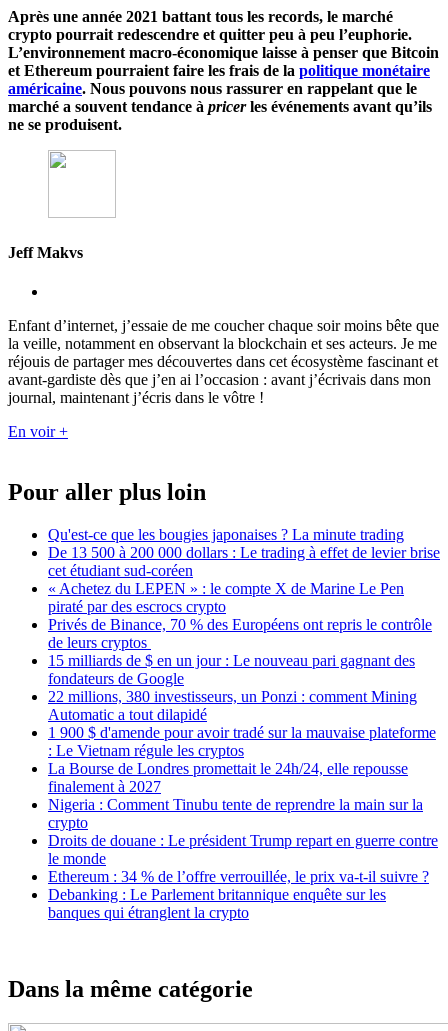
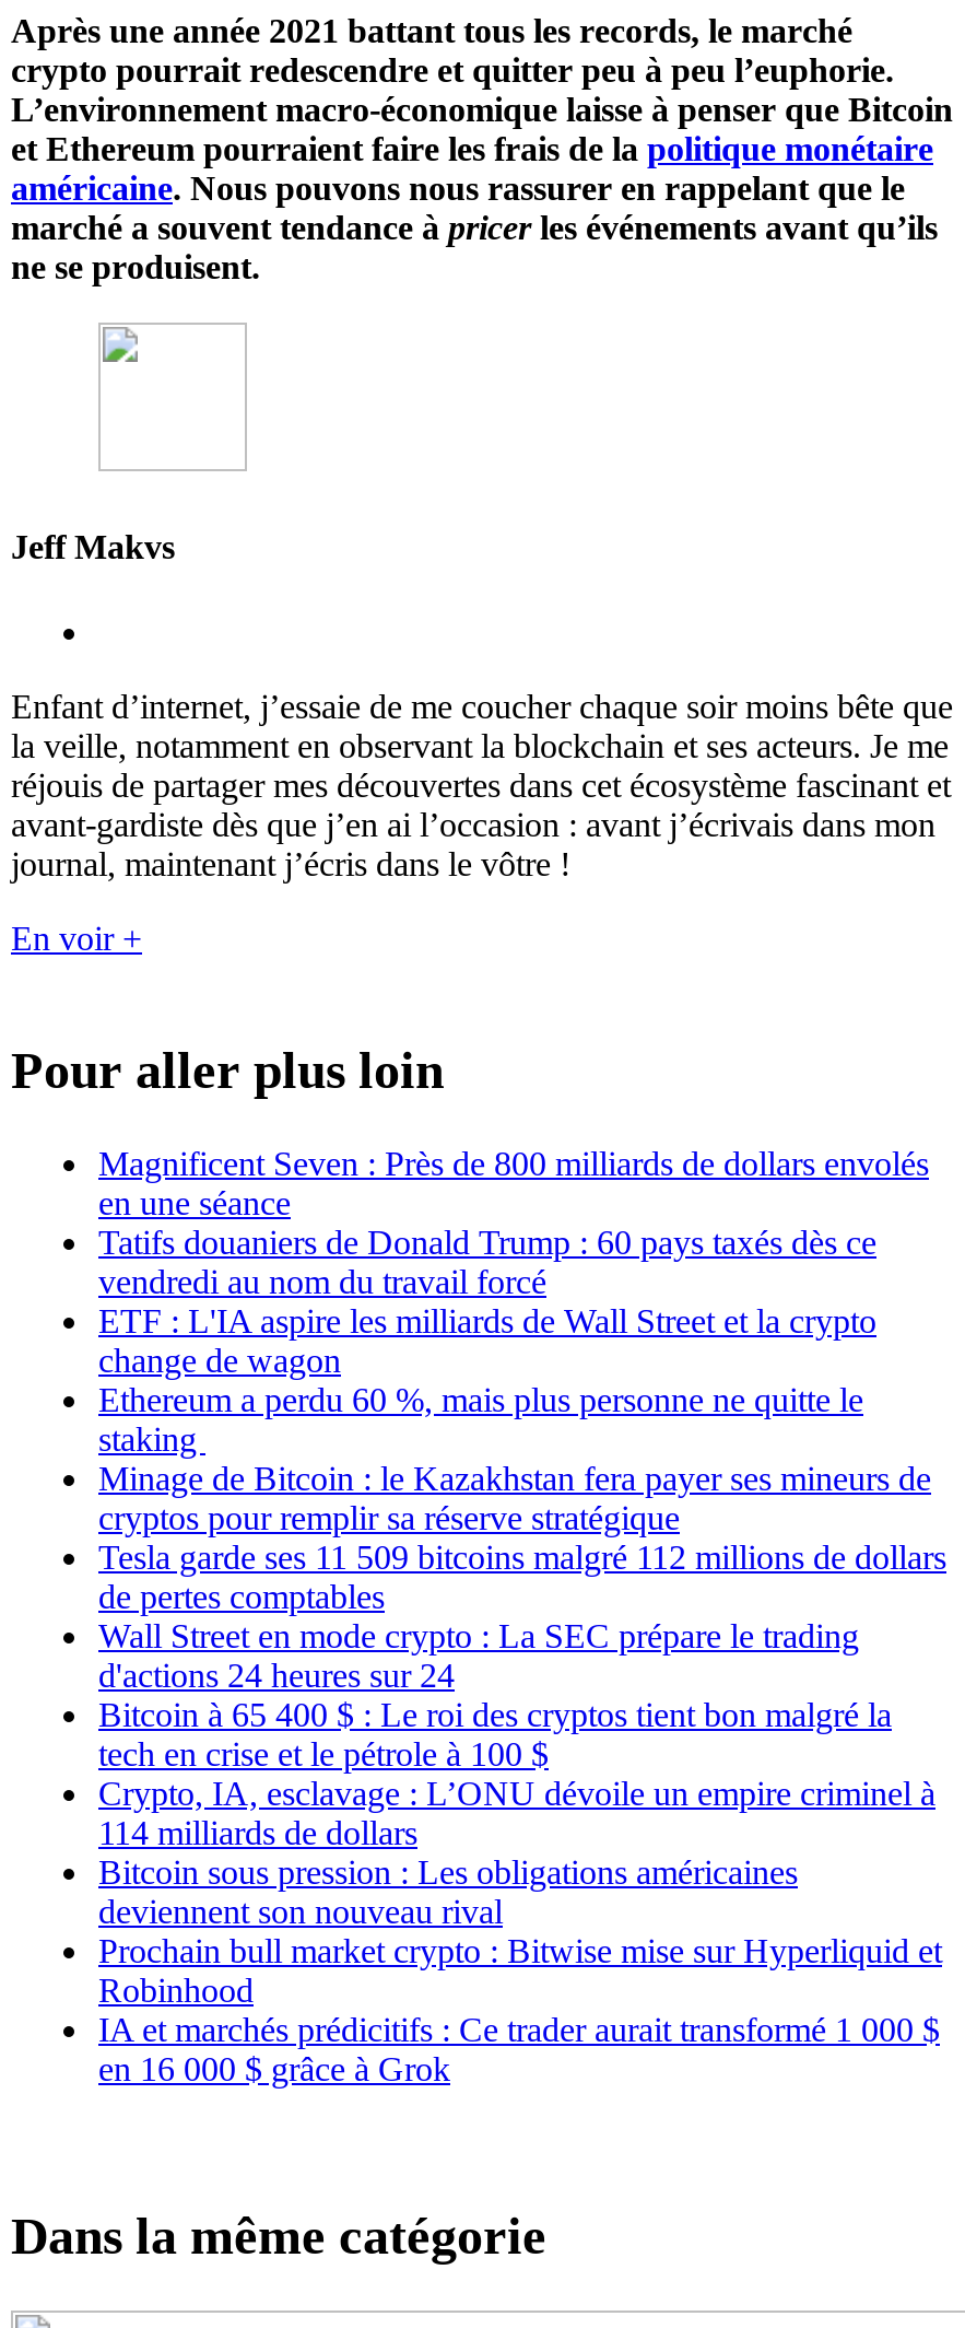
- Qu'est-ce que les bougies japonaises ? La minute trading
- De 13 500 à 200 000 dollars : Le trading à effet de levier brise
- cet étudiant sud-coréen
- « Achetez du LEPEN » : le compte X de Marine Le Pen
- piraté par des escrocs crypto
- Privés de Binance, 70 % des Européens ont repris le contrôle
- de leurs cryptos
- 15 milliards de $ en un jour : Le nouveau pari gagnant des
- fondateurs de Google
- 22 millions, 380 investisseurs, un Ponzi : comment Mining
- Automatic a tout dilapidé
- 1 900 $ d'amende pour avoir tradé sur la mauvaise plateforme
- : Le Vietnam régule les cryptos
- La Bourse de Londres promettait le 24h/24, elle repousse
- finalement à 2027
- Nigeria : Comment Tinubu tente de reprendre la main sur la
- crypto
- Droits de douane : Le président Trump repart en guerre contre
- le monde
- Ethereum : 34 % de l’offre verrouillée, le prix va-t-il suivre ?
- Debanking : Le Parlement britannique enquête sur les
- banques qui étranglent la crypto
+ Magnificent Seven : Près de 800 milliards de dollars envolés
+ en une séance
+ Tatifs douaniers de Donald Trump : 60 pays taxés dès ce
+ vendredi au nom du travail forcé
+ ETF : L'IA aspire les milliards de Wall Street et la crypto
+ change de wagon
+ Ethereum a perdu 60 %, mais plus personne ne quitte le
+ staking
+ Minage de Bitcoin : le Kazakhstan fera payer ses mineurs de
+ cryptos pour remplir sa réserve stratégique
+ Tesla garde ses 11 509 bitcoins malgré 112 millions de dollars
+ de pertes comptables
+ Wall Street en mode crypto : La SEC prépare le trading
+ d'actions 24 heures sur 24
+ Bitcoin à 65 400 $ : Le roi des cryptos tient bon malgré la
+ tech en crise et le pétrole à 100 $
+ Crypto, IA, esclavage : L’ONU dévoile un empire criminel à
+ 114 milliards de dollars
+ Bitcoin sous pression : Les obligations américaines
+ deviennent son nouveau rival
+ Prochain bull market crypto : Bitwise mise sur Hyperliquid et
+ Robinhood
+ IA et marchés prédicitifs : Ce trader aurait transformé 1 000 $
+ en 16 000 $ grâce à Grok
